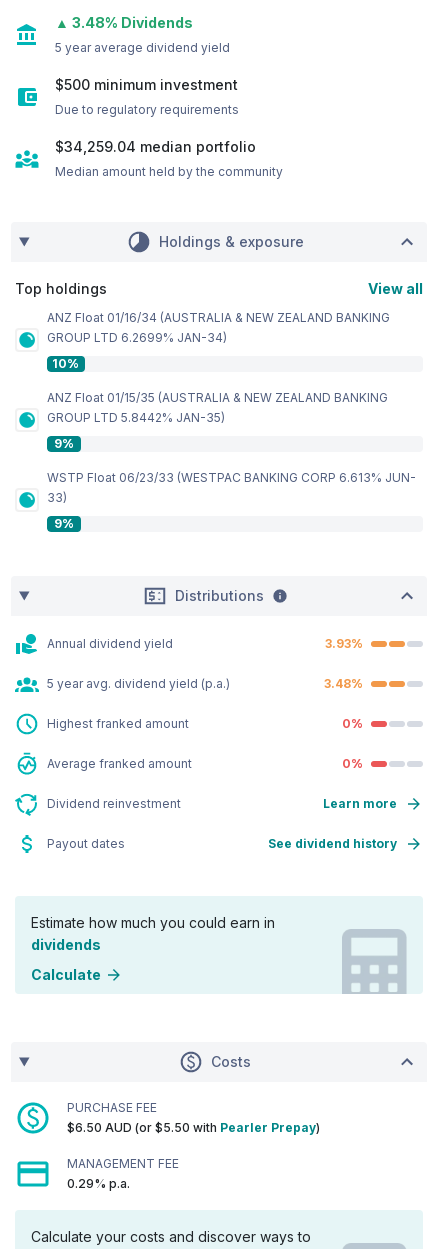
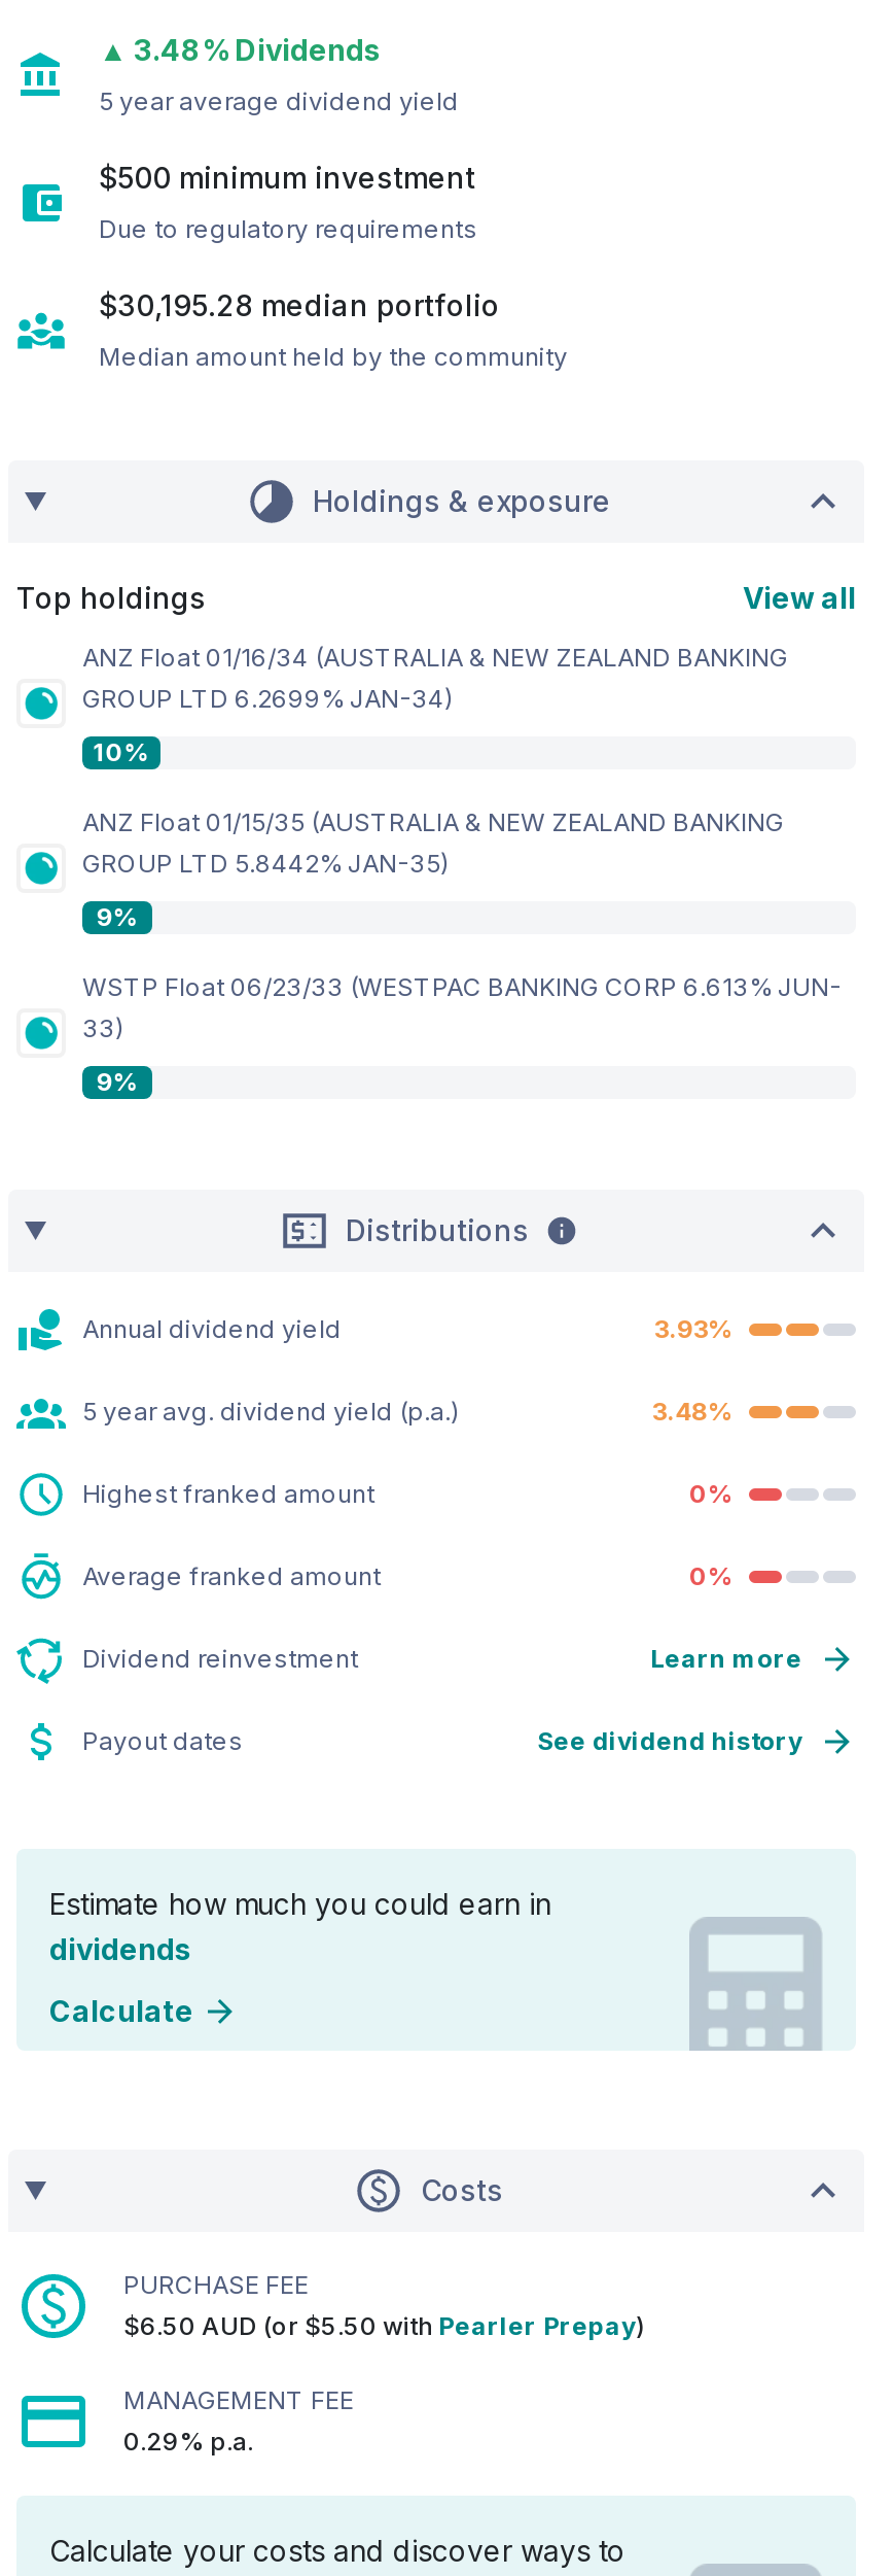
- $34,259.04 median portfolio
+ $30,195.28 median portfolio
